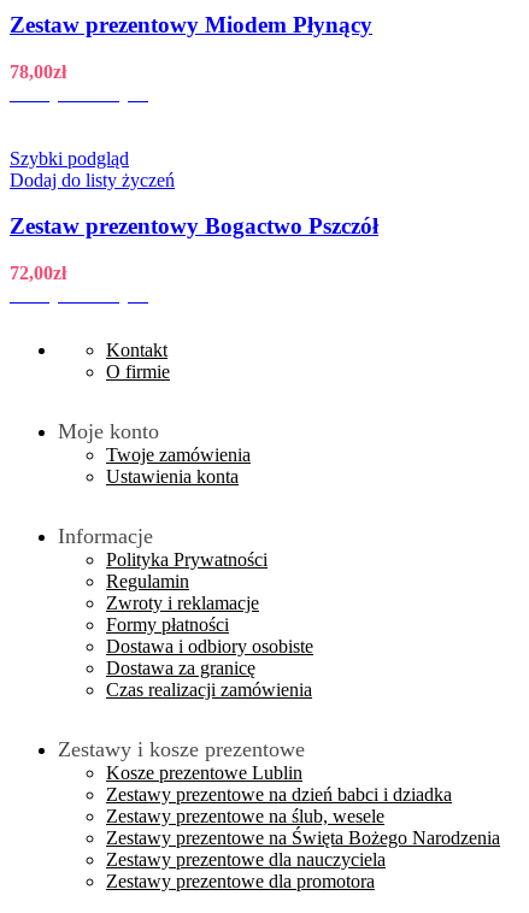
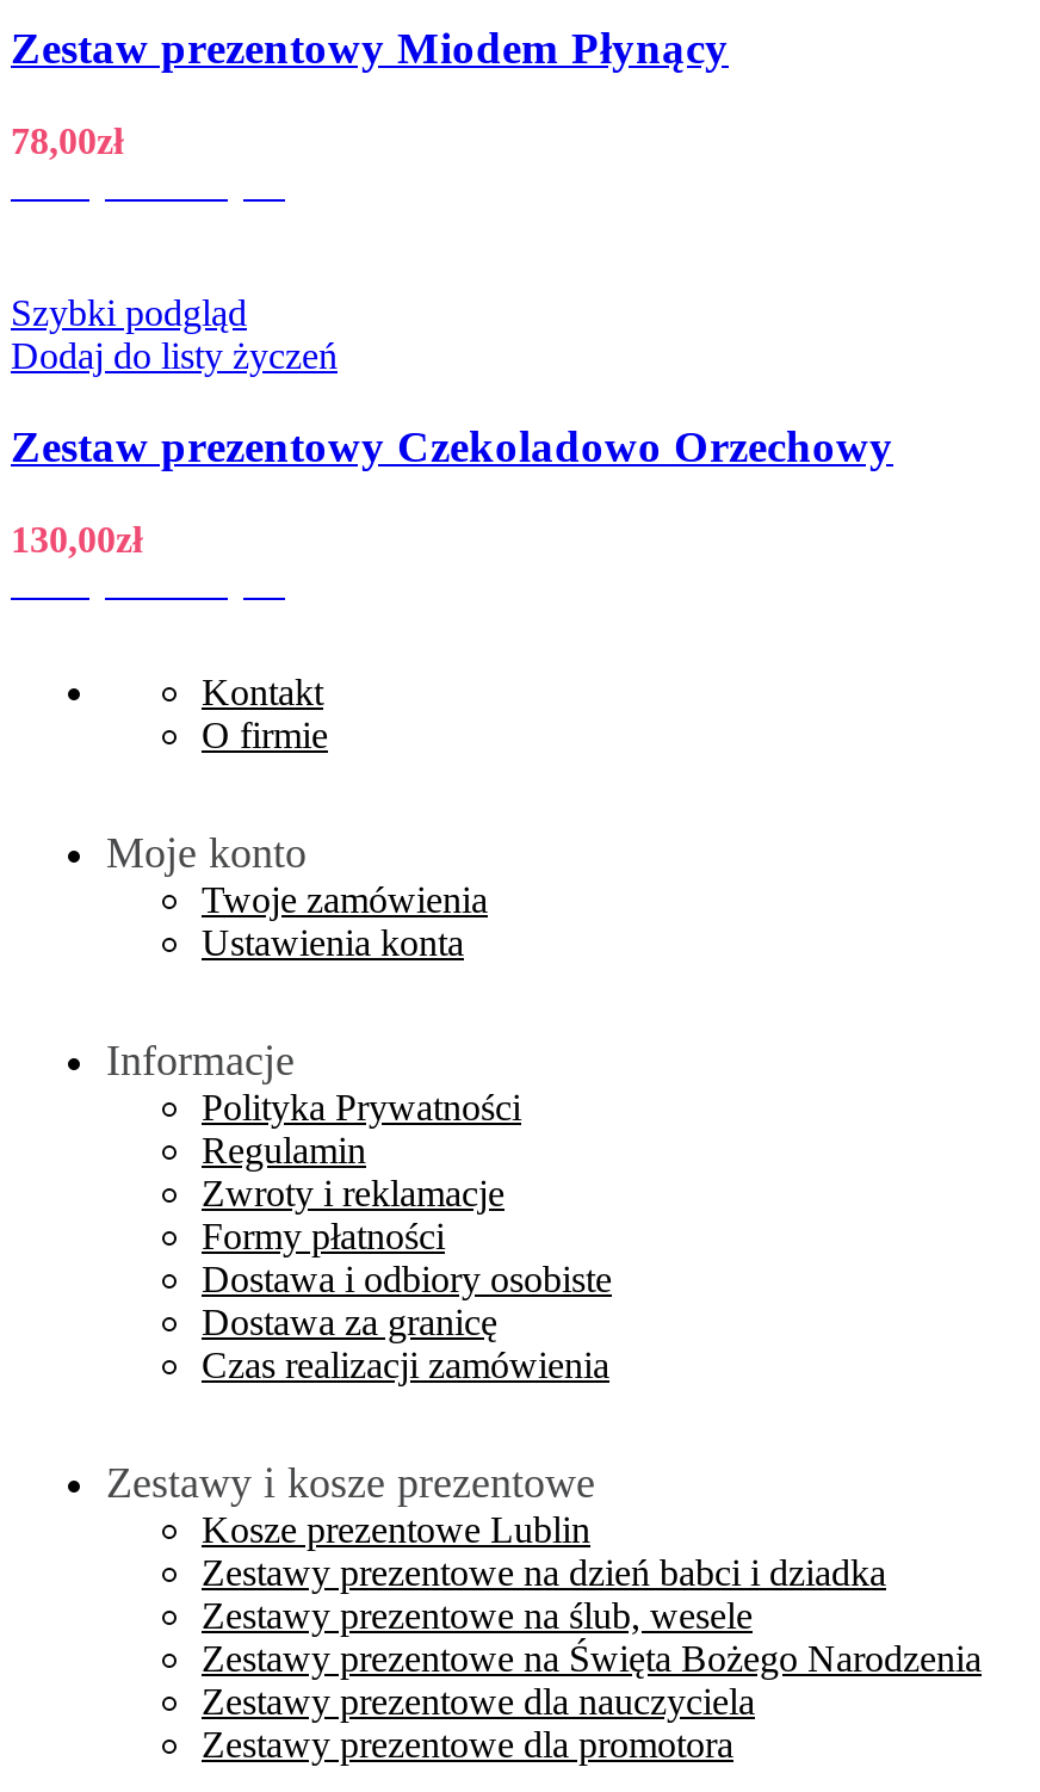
- Zestaw prezentowy Bogactwo Pszczół
+ Zestaw prezentowy Czekoladowo Orzechowy

- 72,00zł
+ 130,00zł
